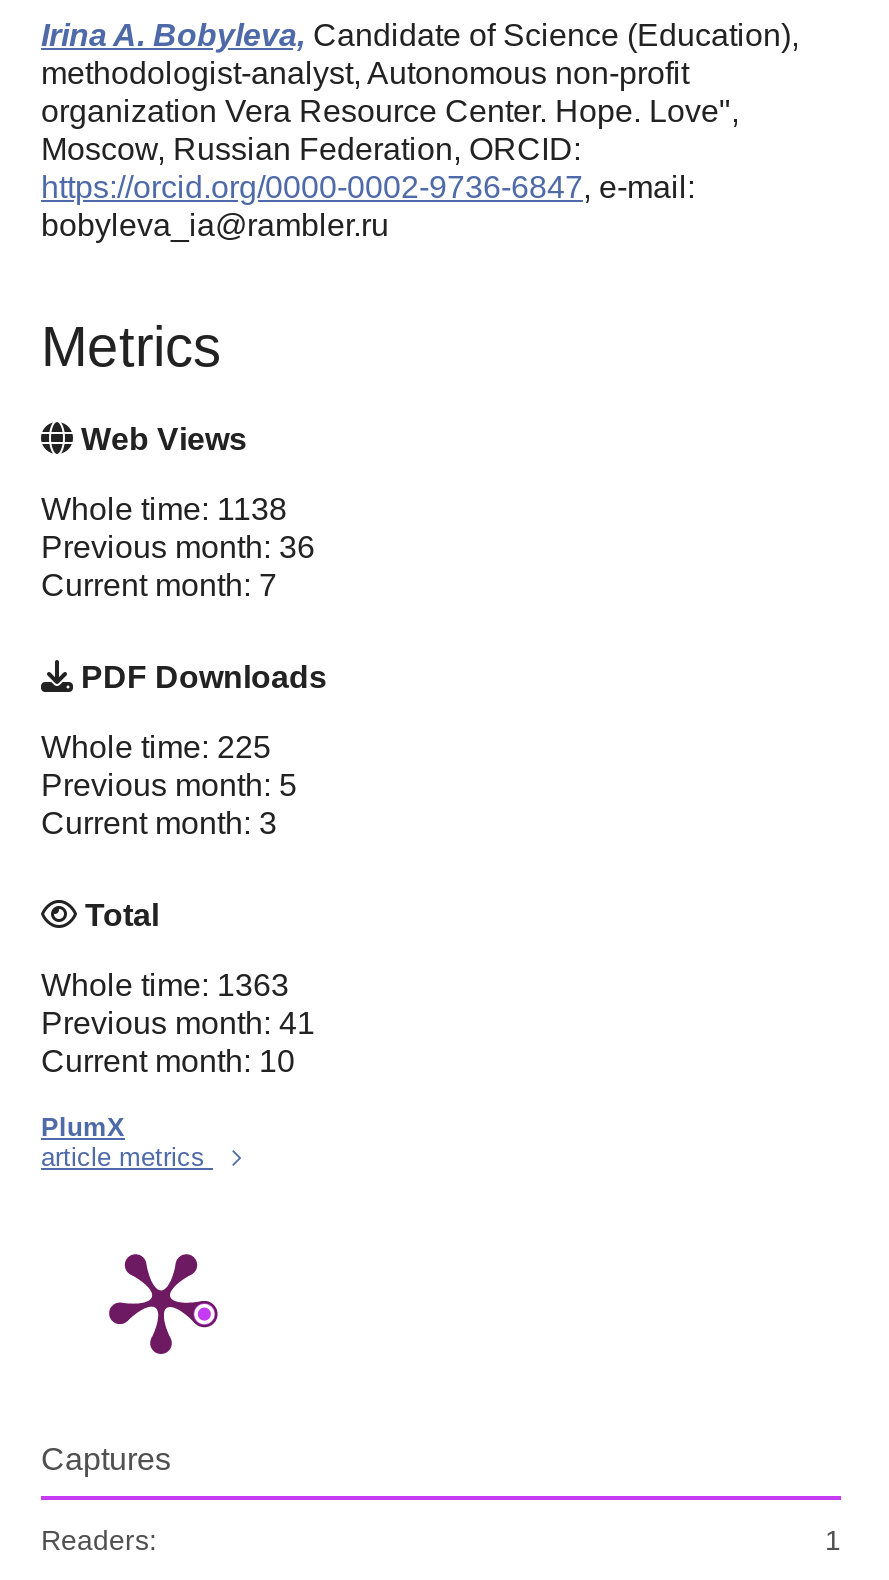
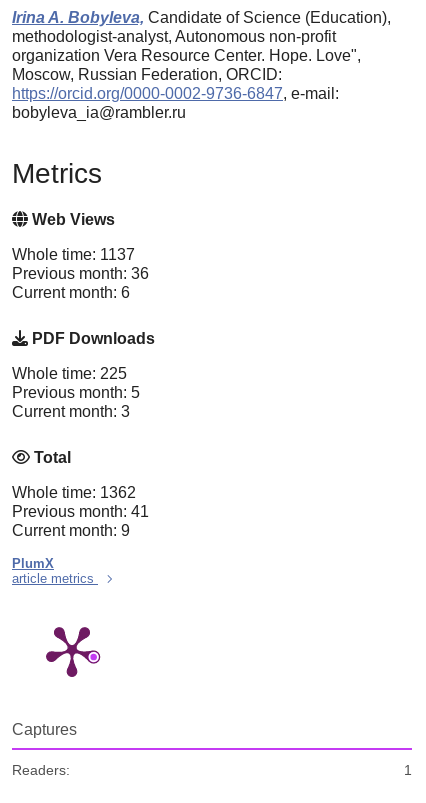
- Whole time: 1138
+ Whole time: 1137

- Current month: 7
+ Current month: 6

- Whole time: 1363
+ Whole time: 1362

- Current month: 10
+ Current month: 9
